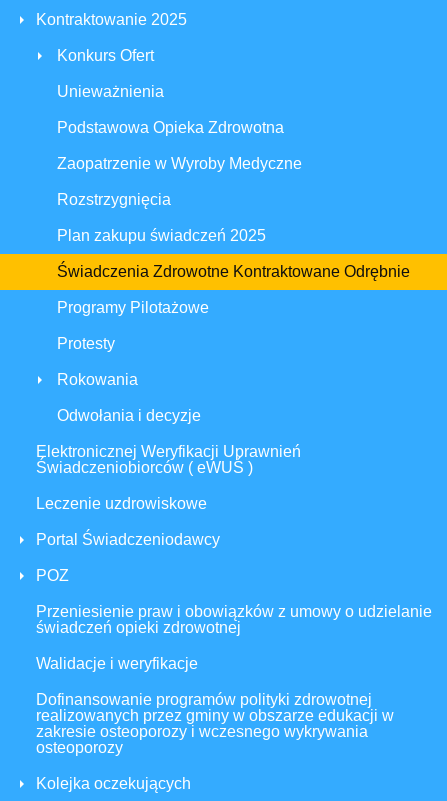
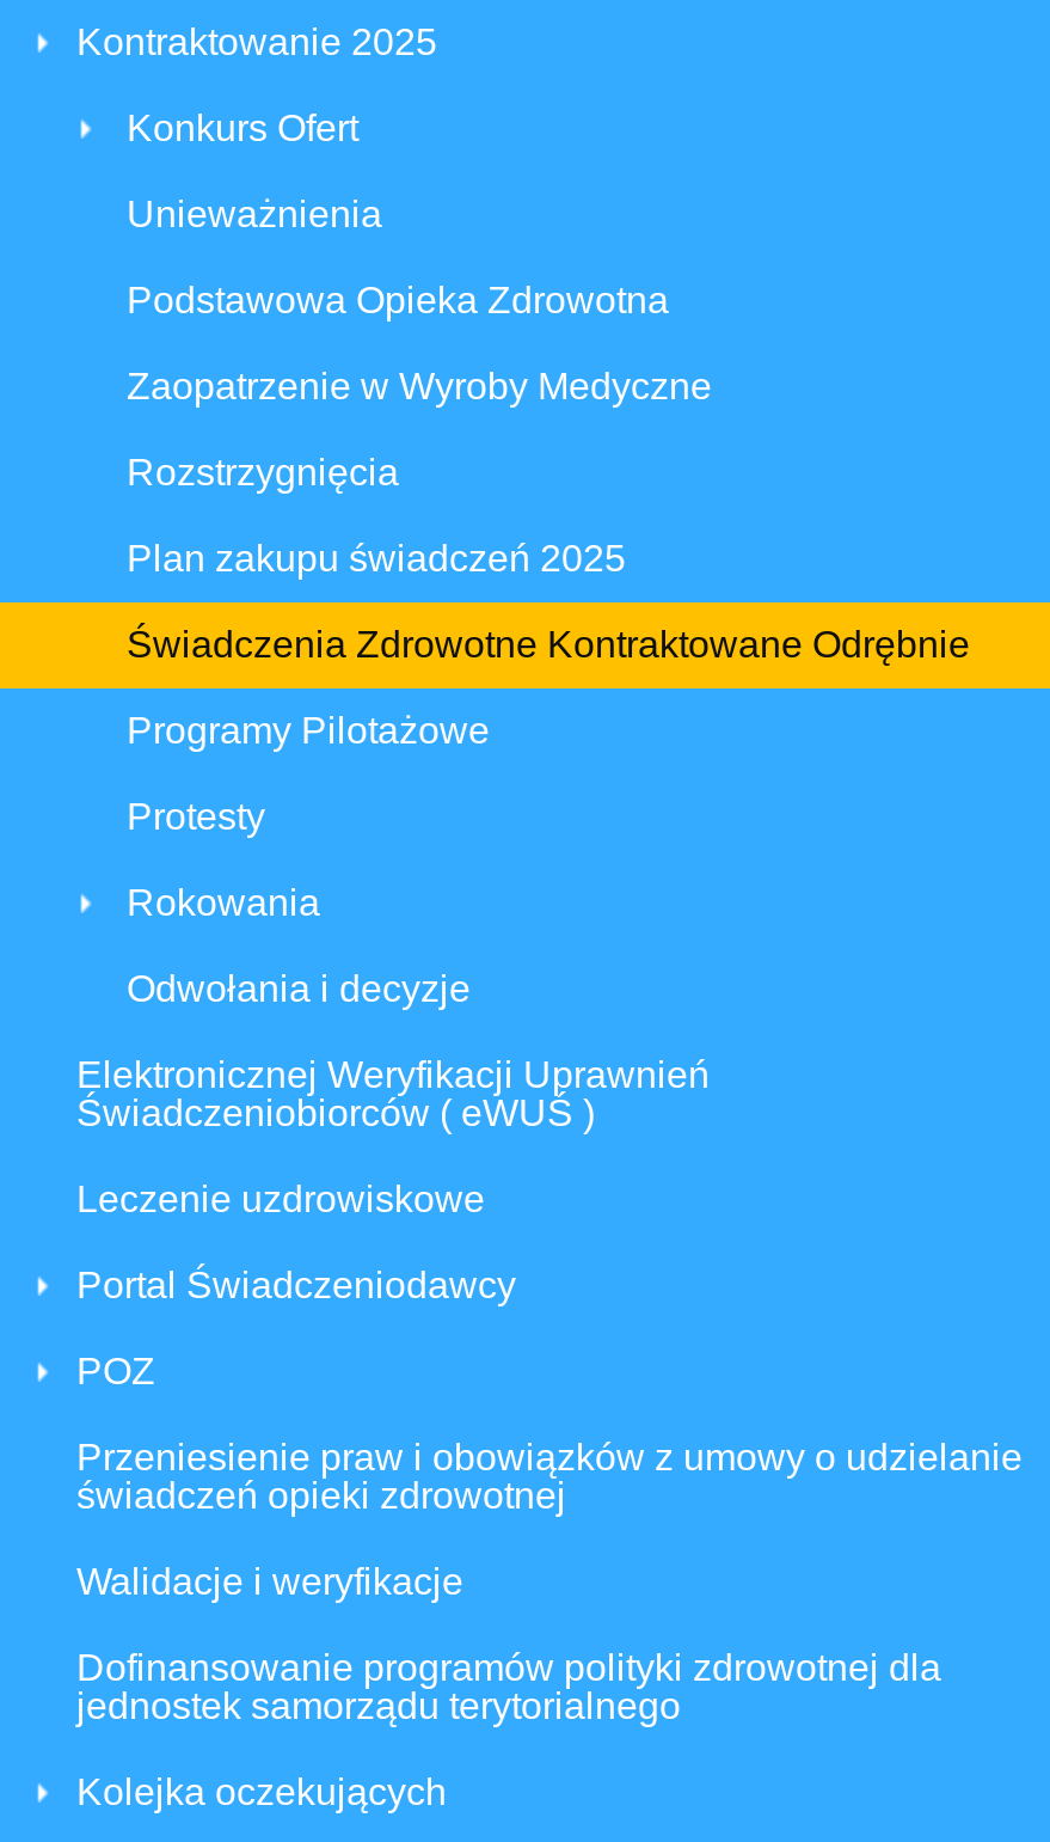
- Dofinansowanie programów polityki zdrowotnej
- realizowanych przez gminy w obszarze edukacji w
- zakresie osteoporozy i wczesnego wykrywania
- osteoporozy
+ Dofinansowanie programów polityki zdrowotnej dla
+ jednostek samorządu terytorialnego
